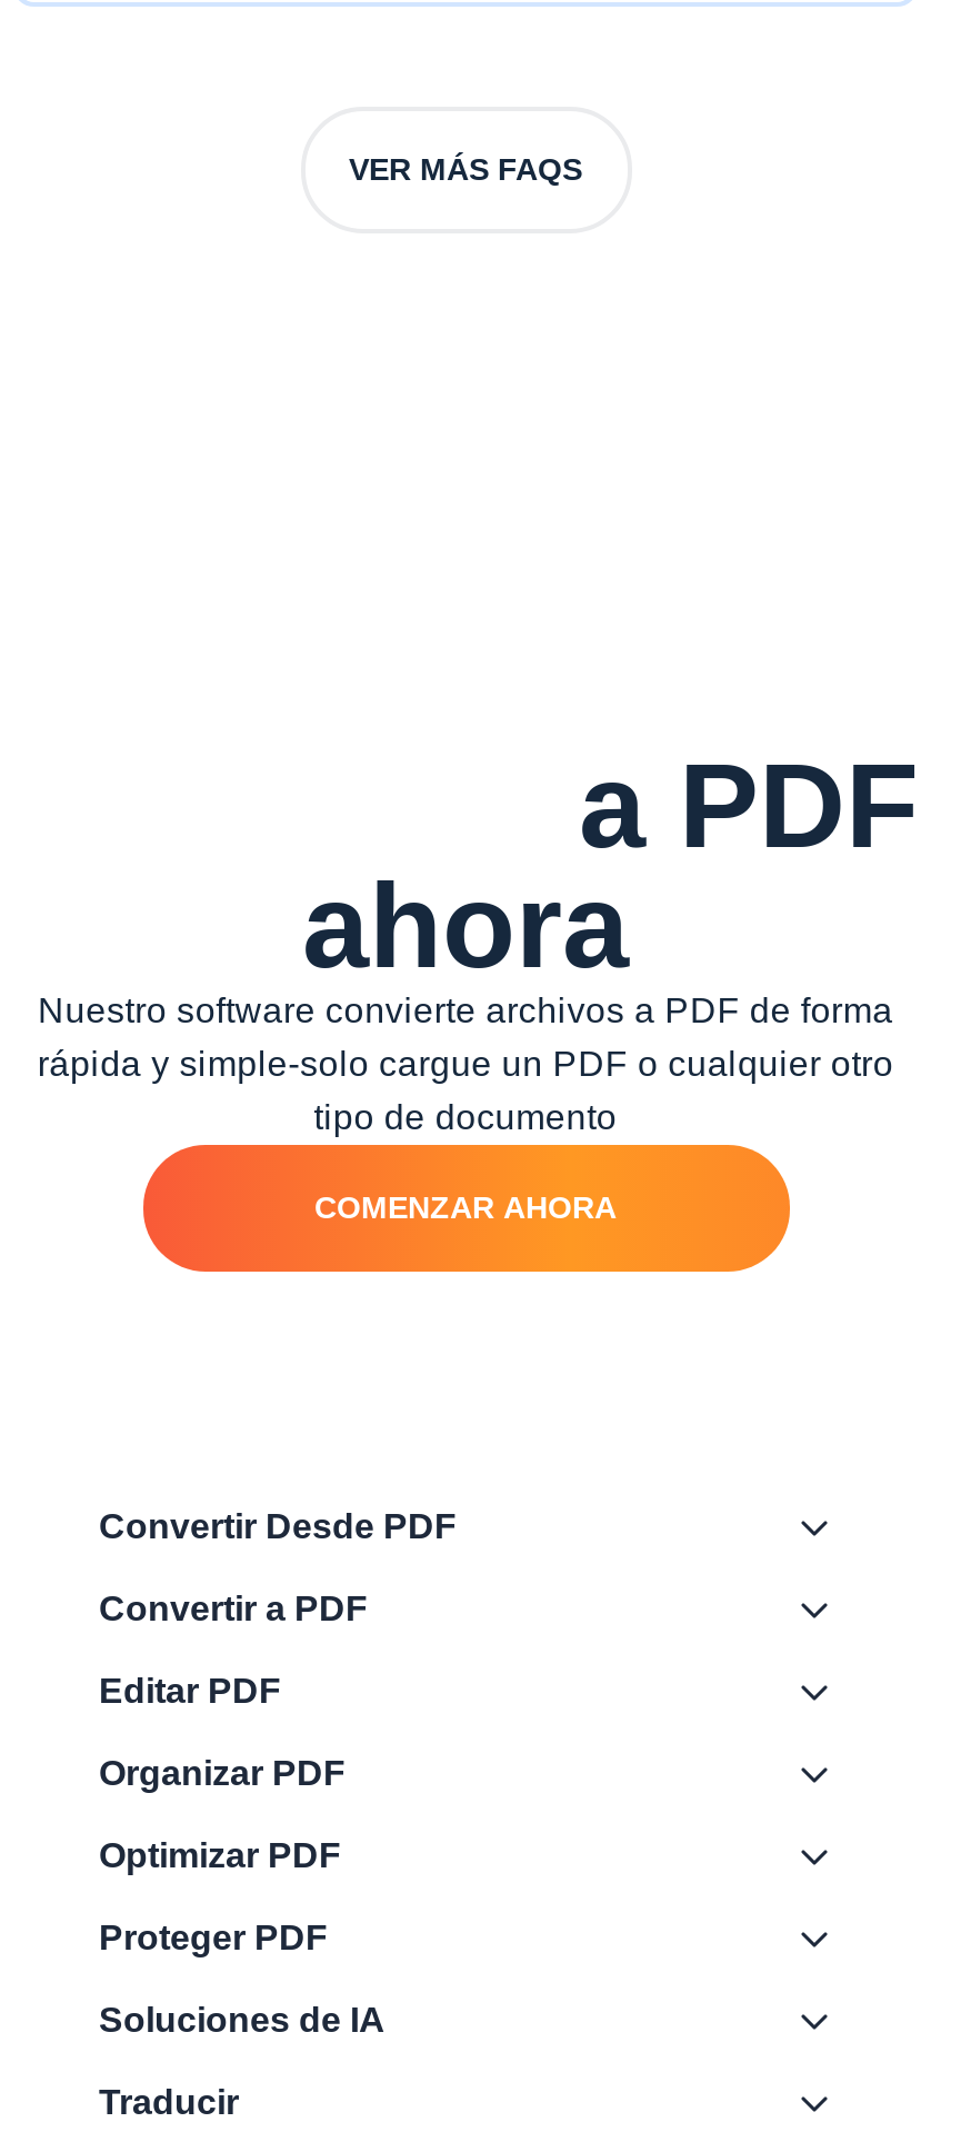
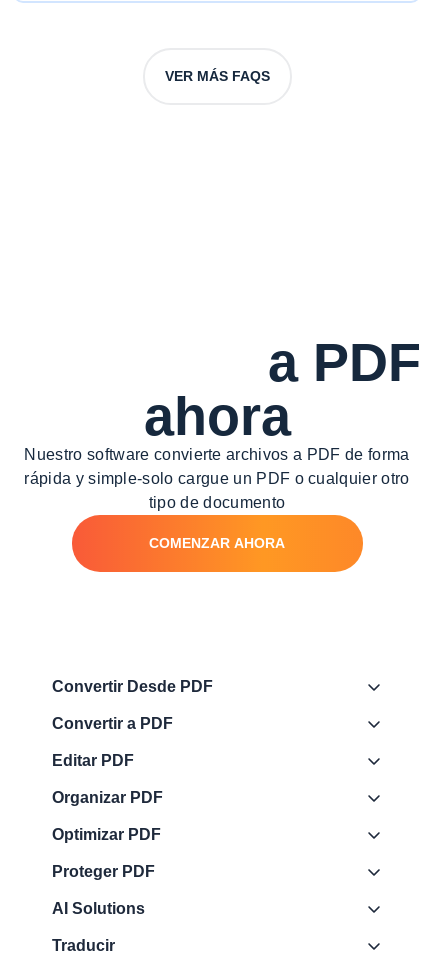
- Soluciones de IA
+ AI Solutions
